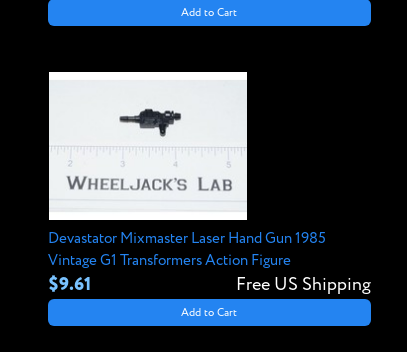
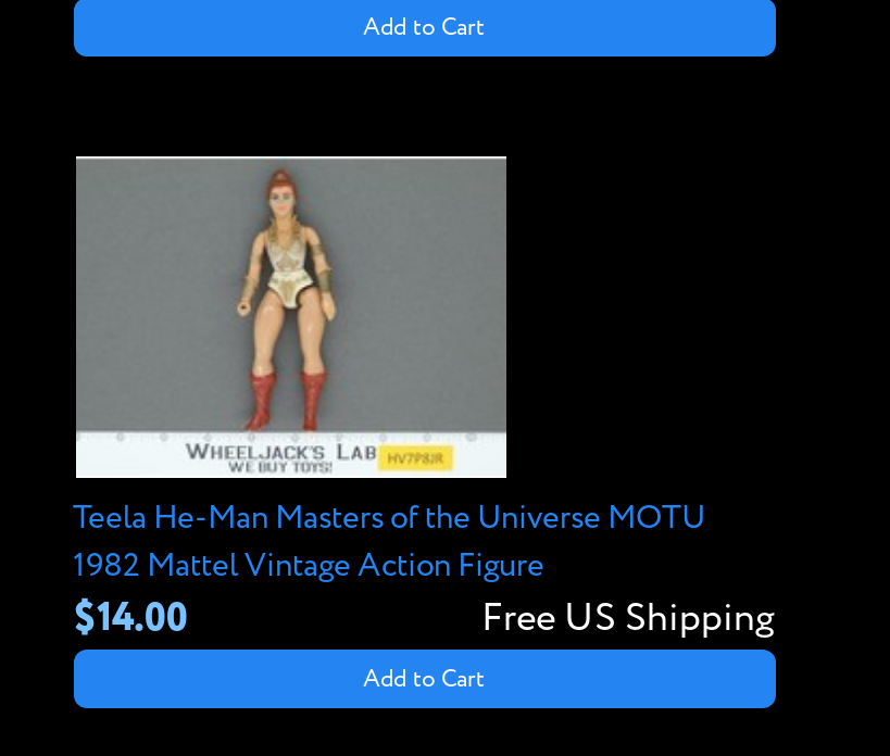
- [image]
- Devastator Mixmaster Laser Hand Gun 1985
+ [image]
+ Teela He-Man Masters of the Universe MOTU

- Vintage G1 Transformers Action Figure
- $9.61
+ 1982 Mattel Vintage Action Figure
+ $14.00
